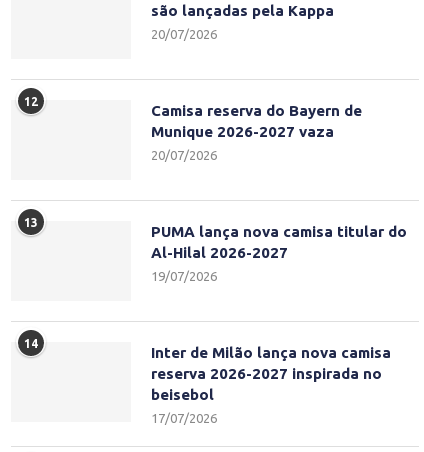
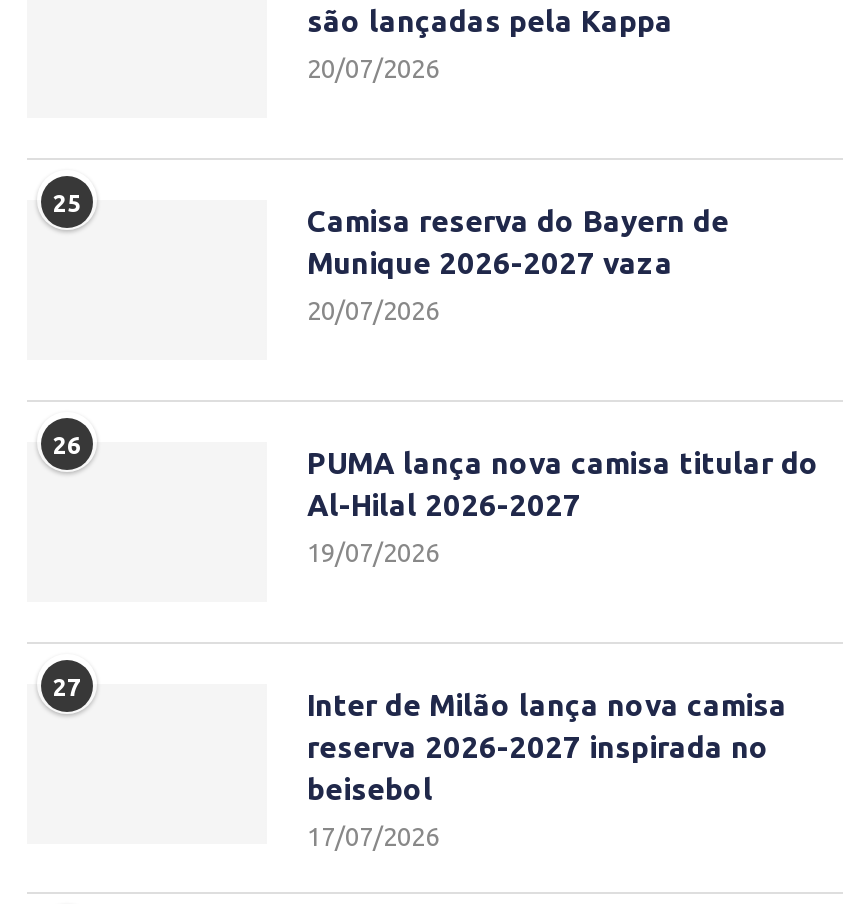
- 12
+ 25

- 13
+ 26

- 14
+ 27
